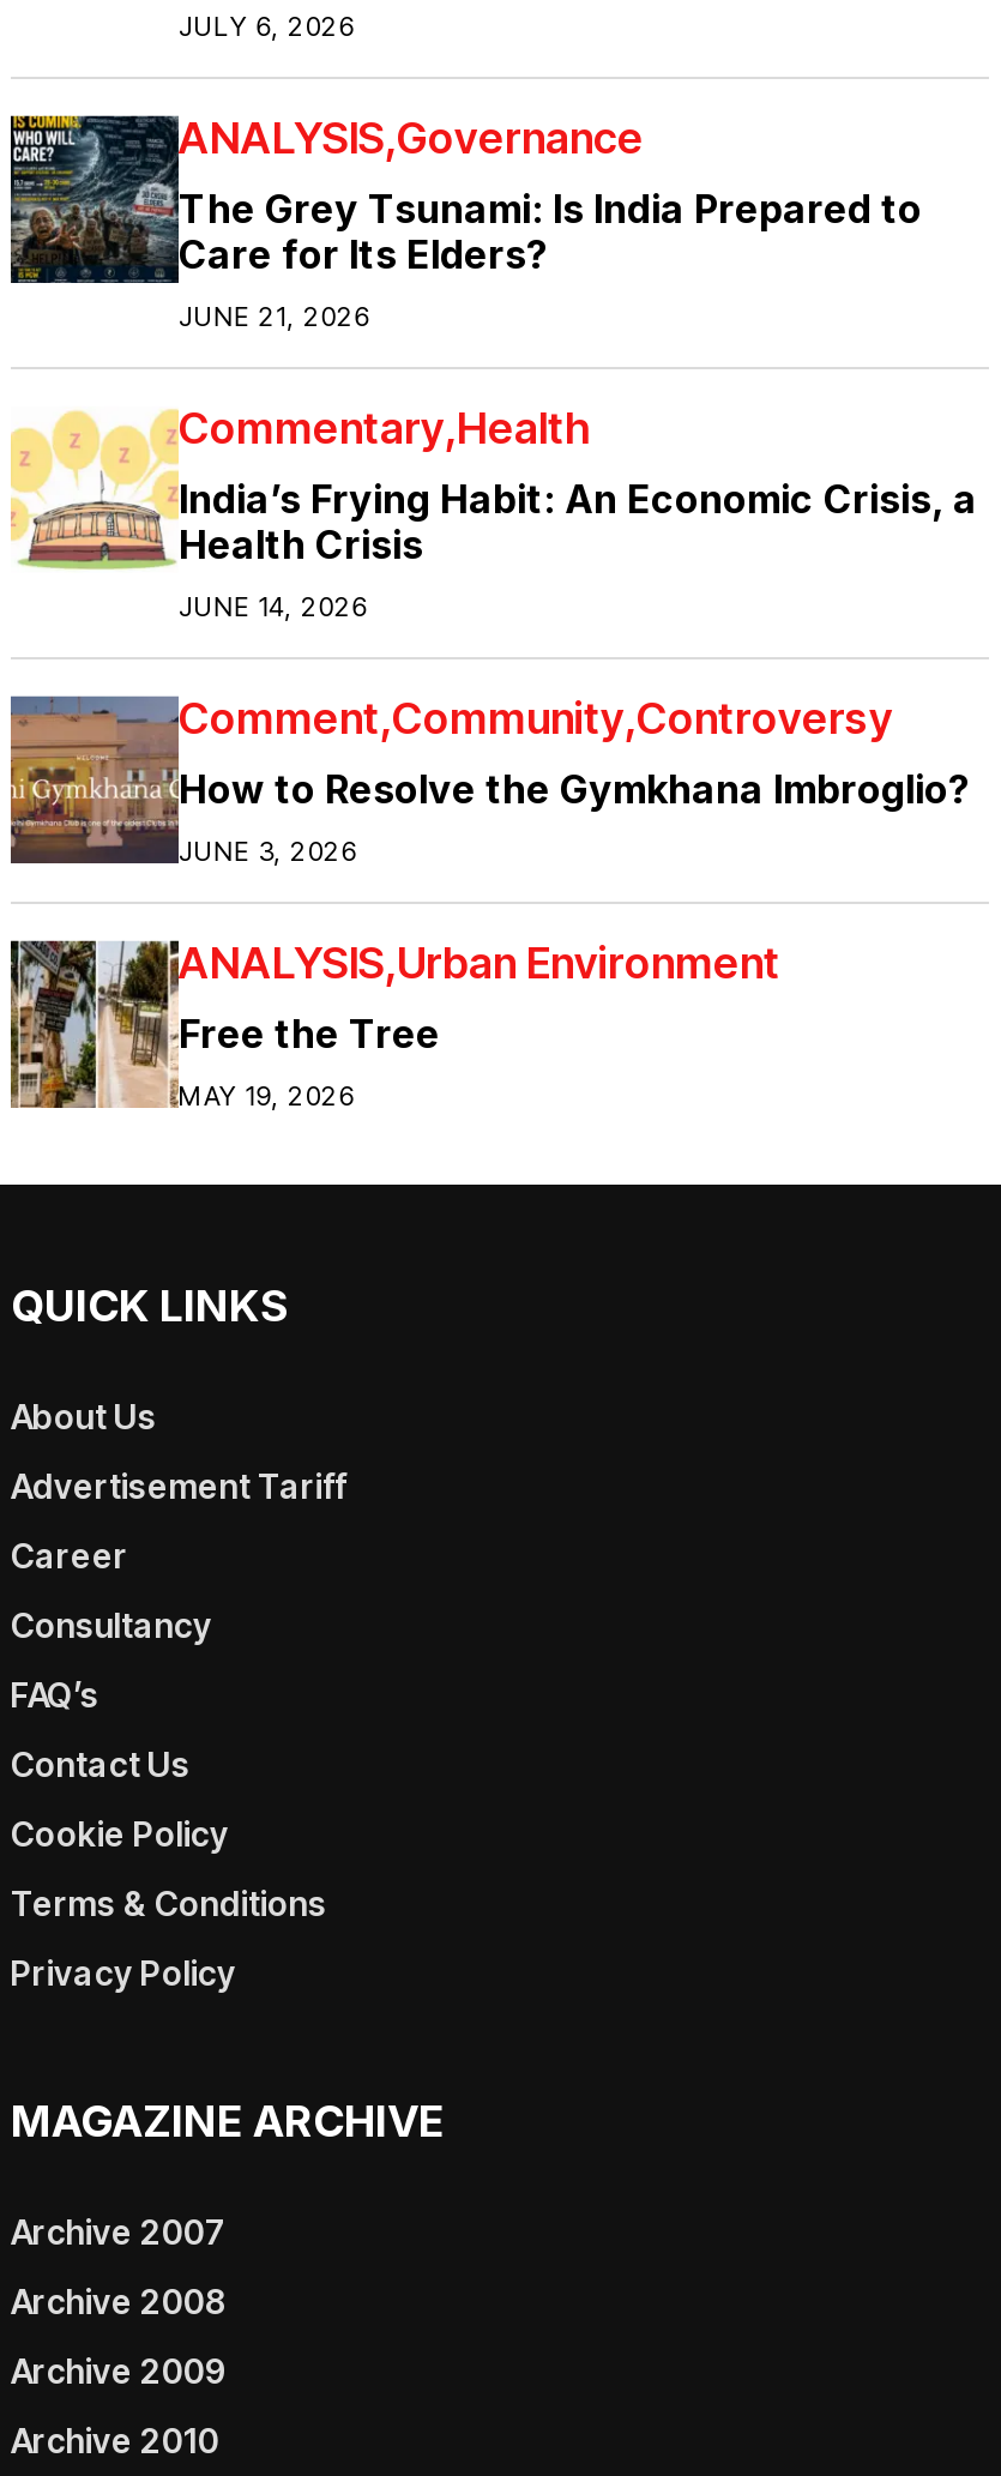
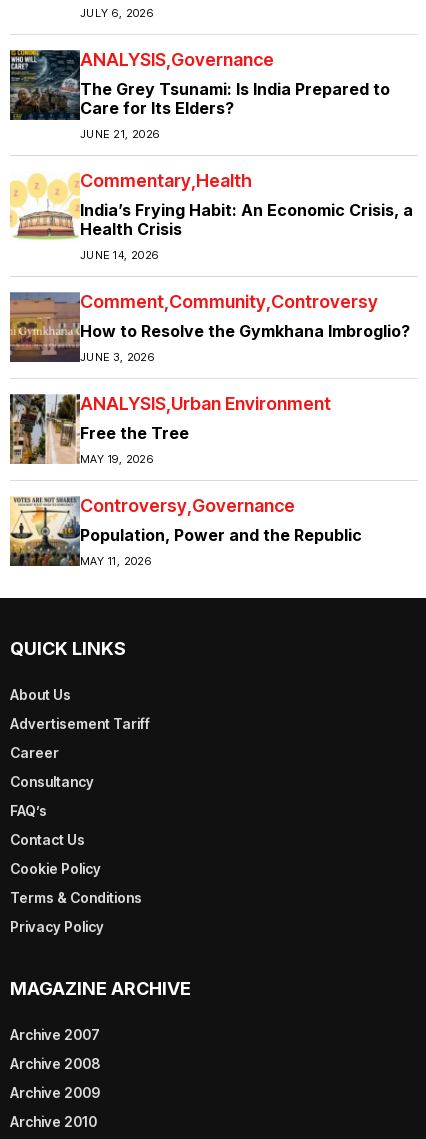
+ [image]
+ Controversy Governance
+ Population, Power and the Republic
+ MAY 11, 2026
